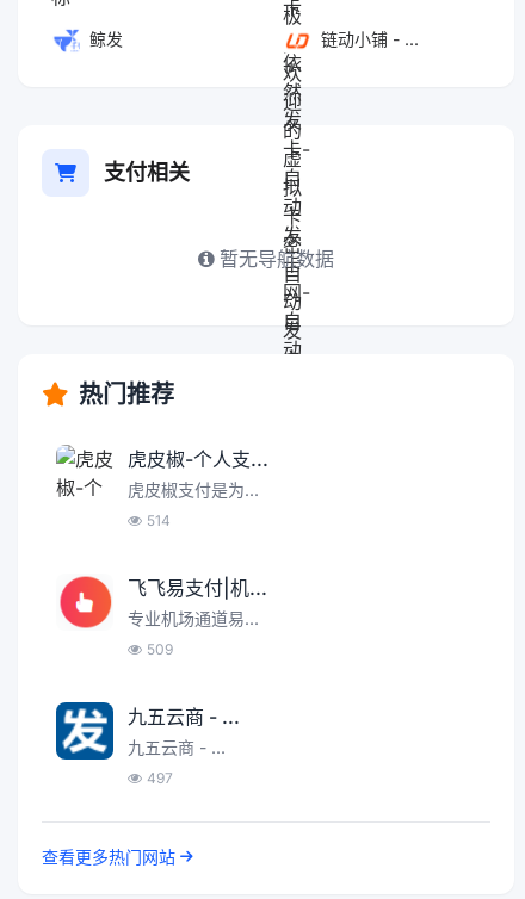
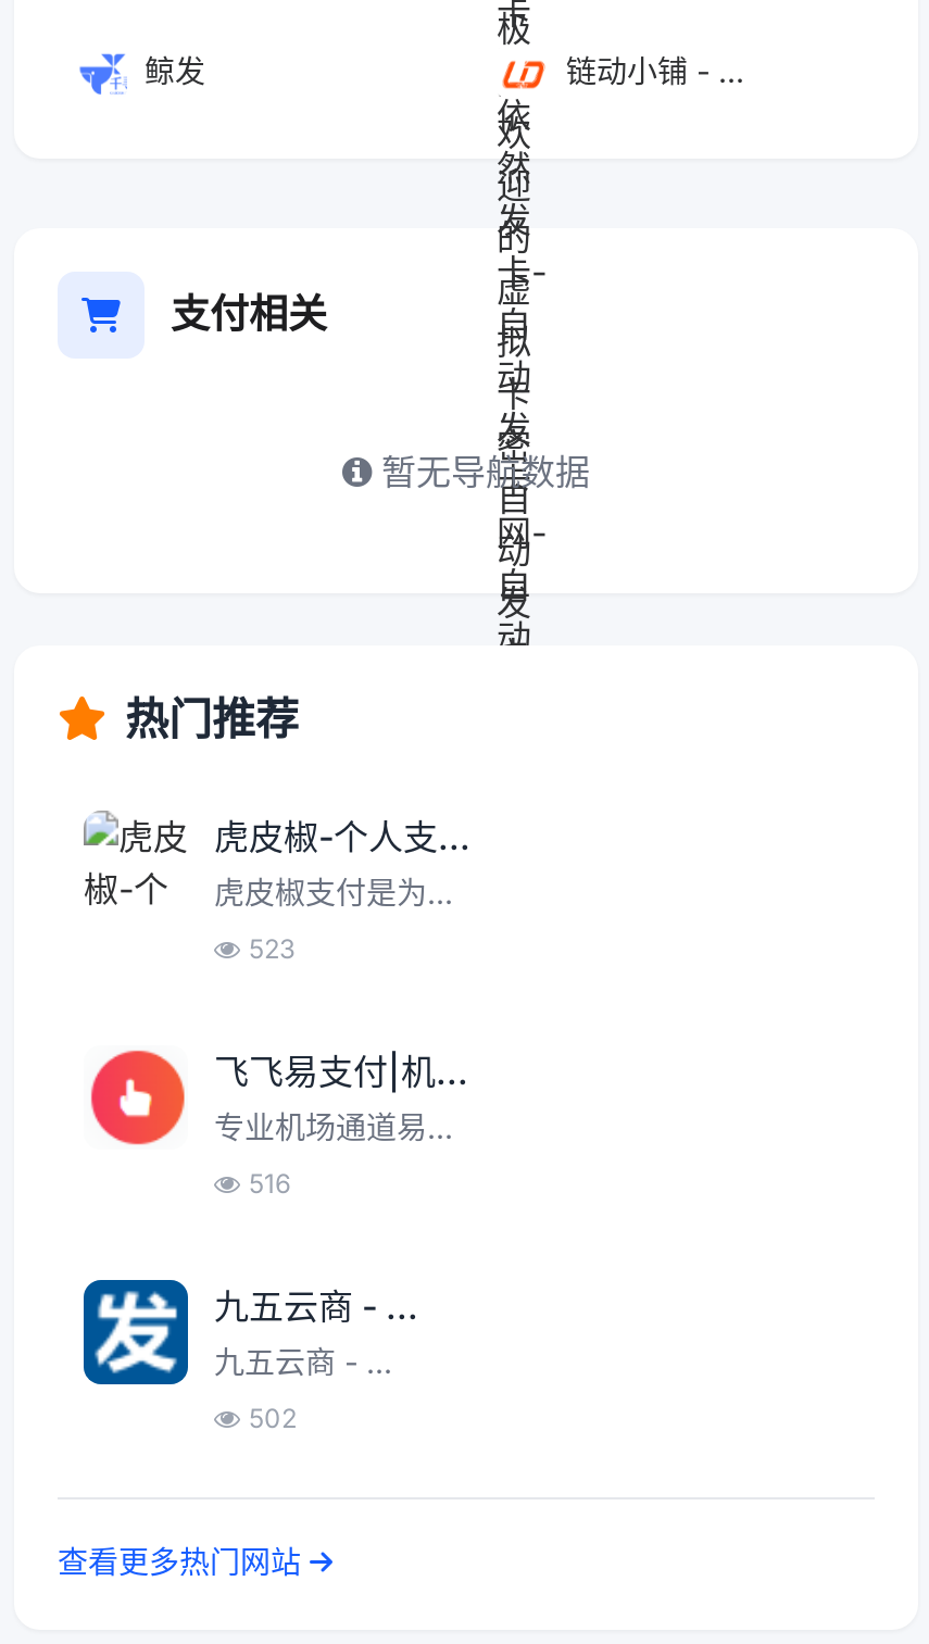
- 514
+ 523

- 509
+ 516

- 497
+ 502
